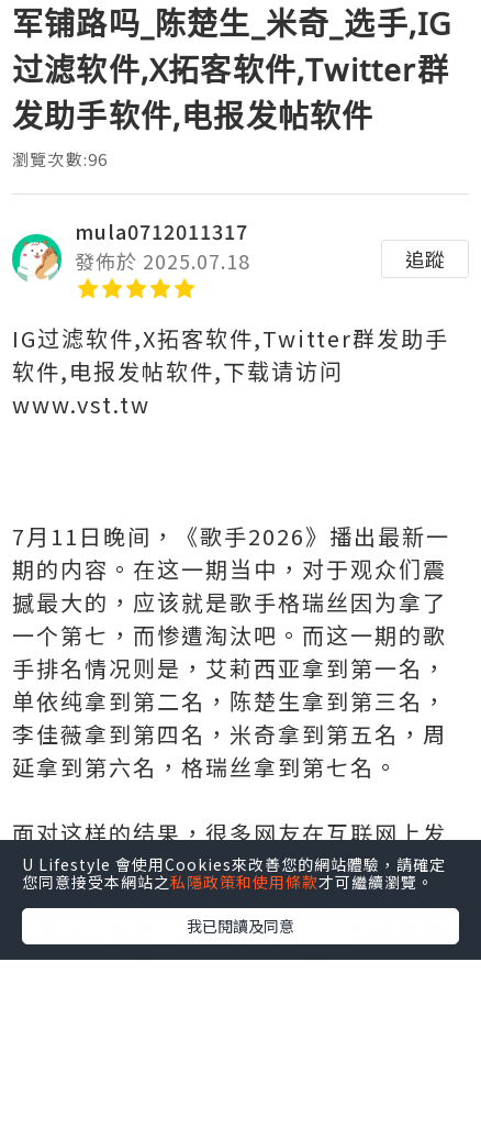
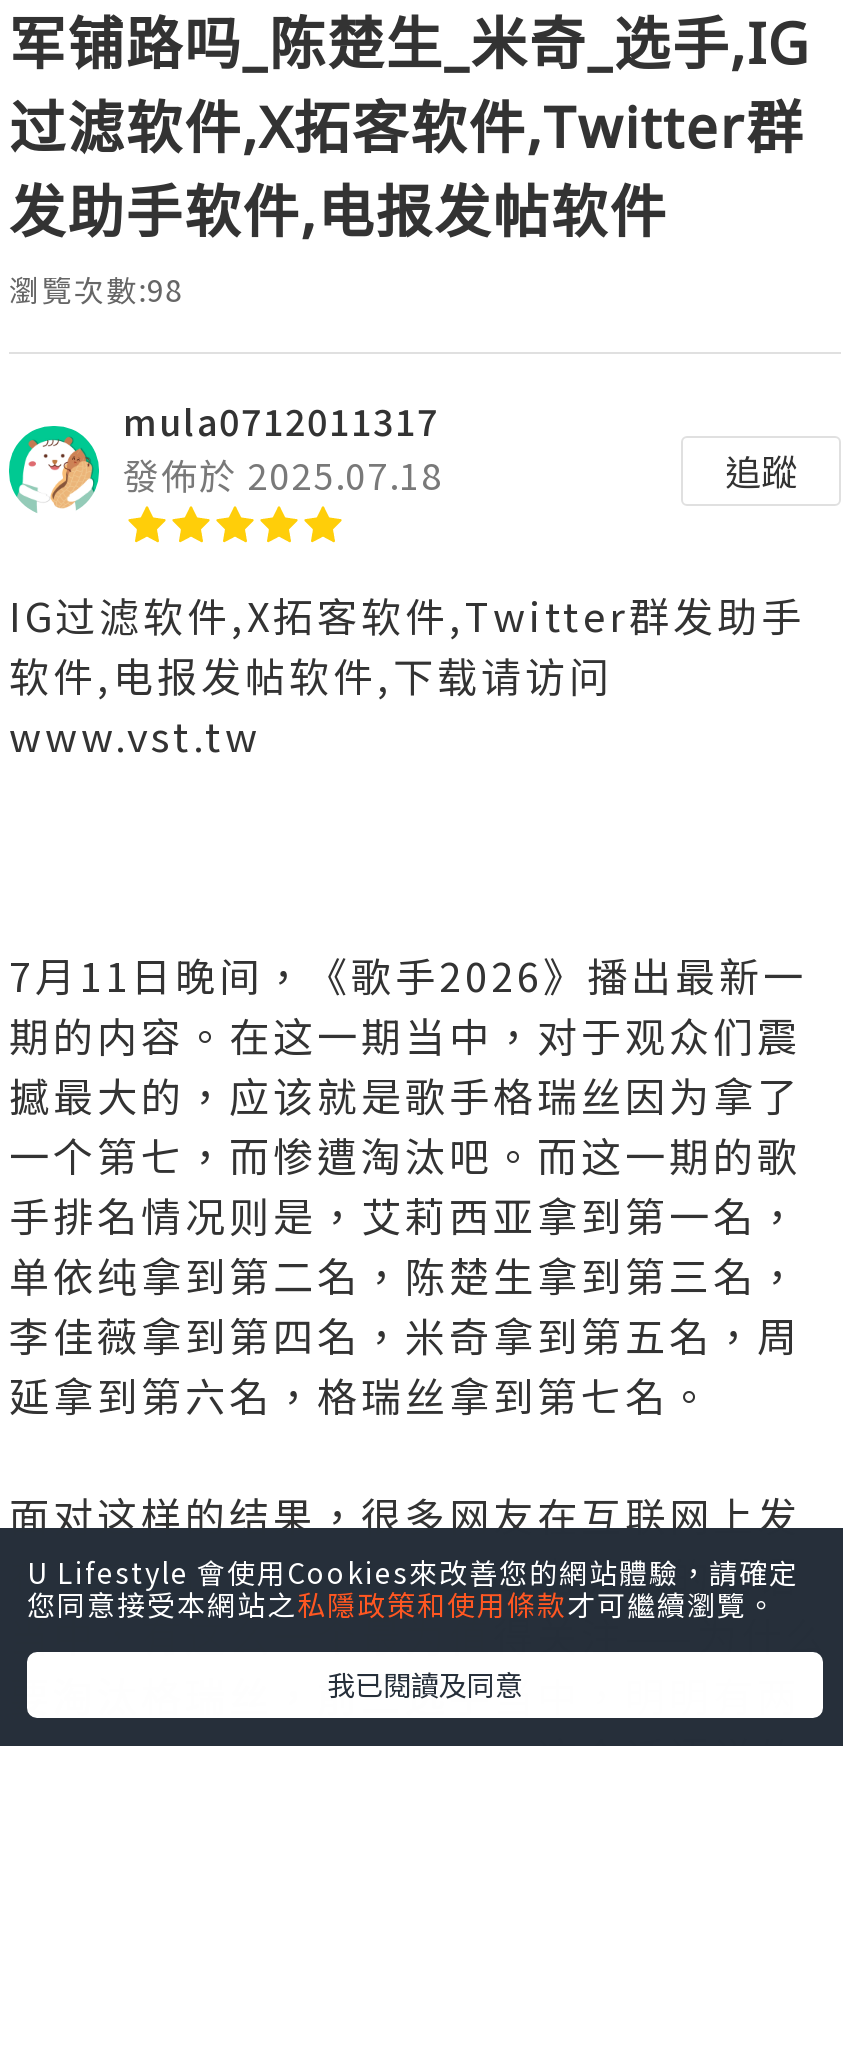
- 瀏覽次數:96
+ 瀏覽次數:98
